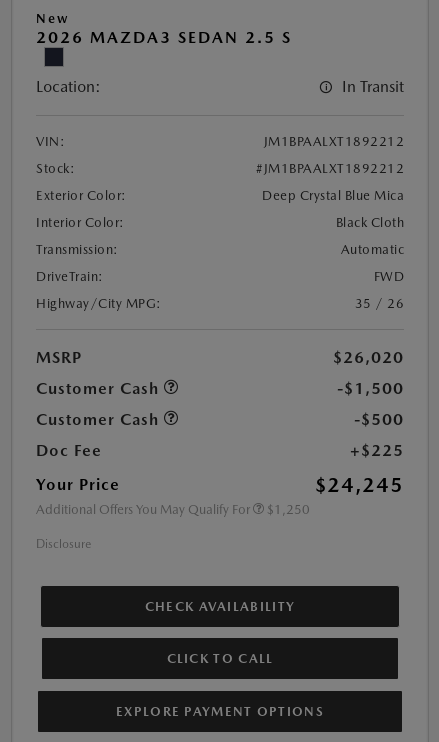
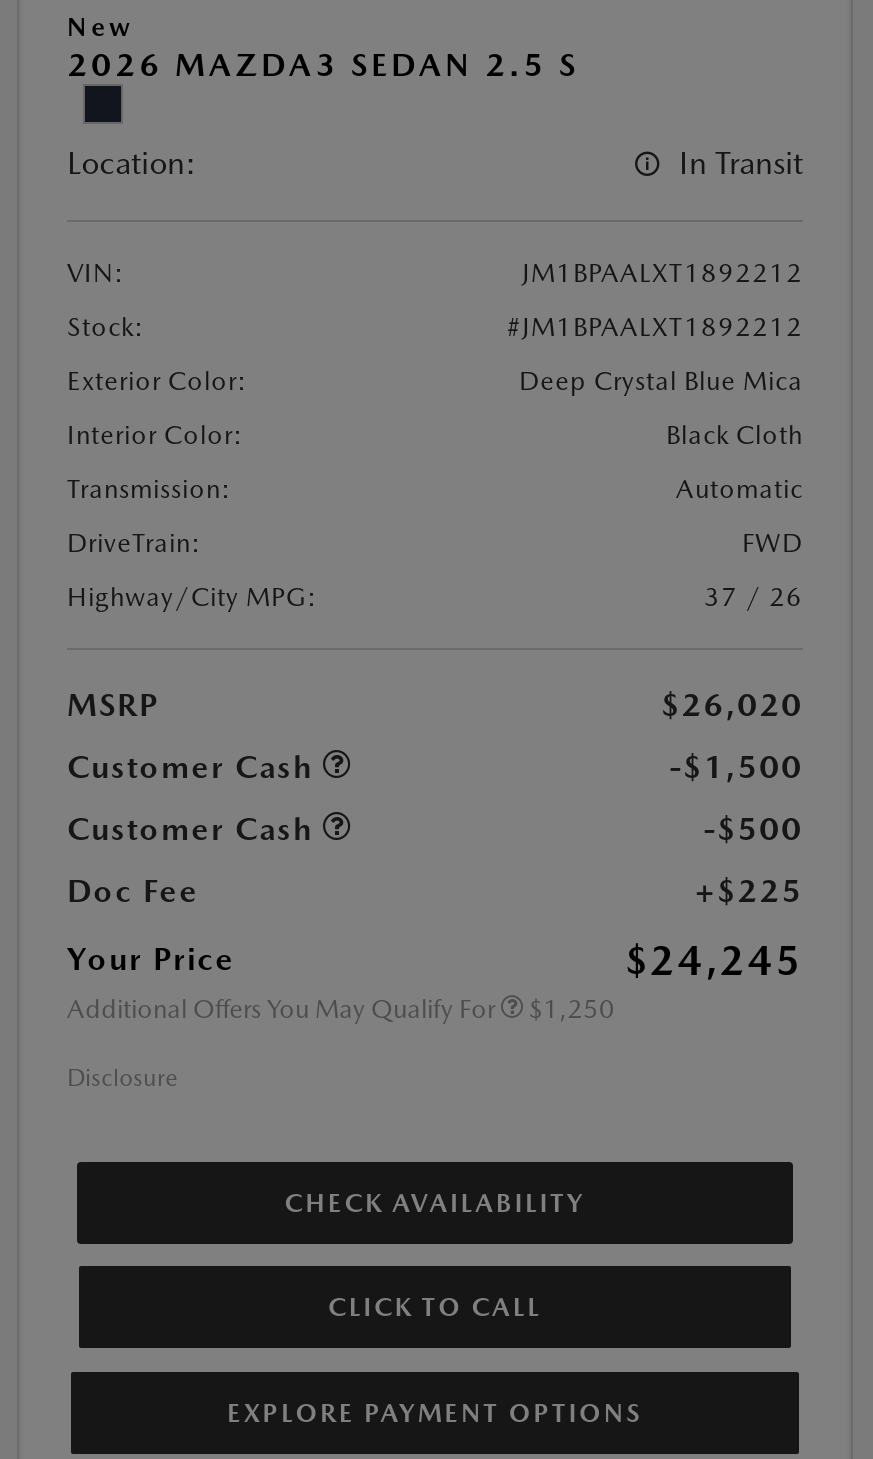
- 35 / 26
+ 37 / 26
